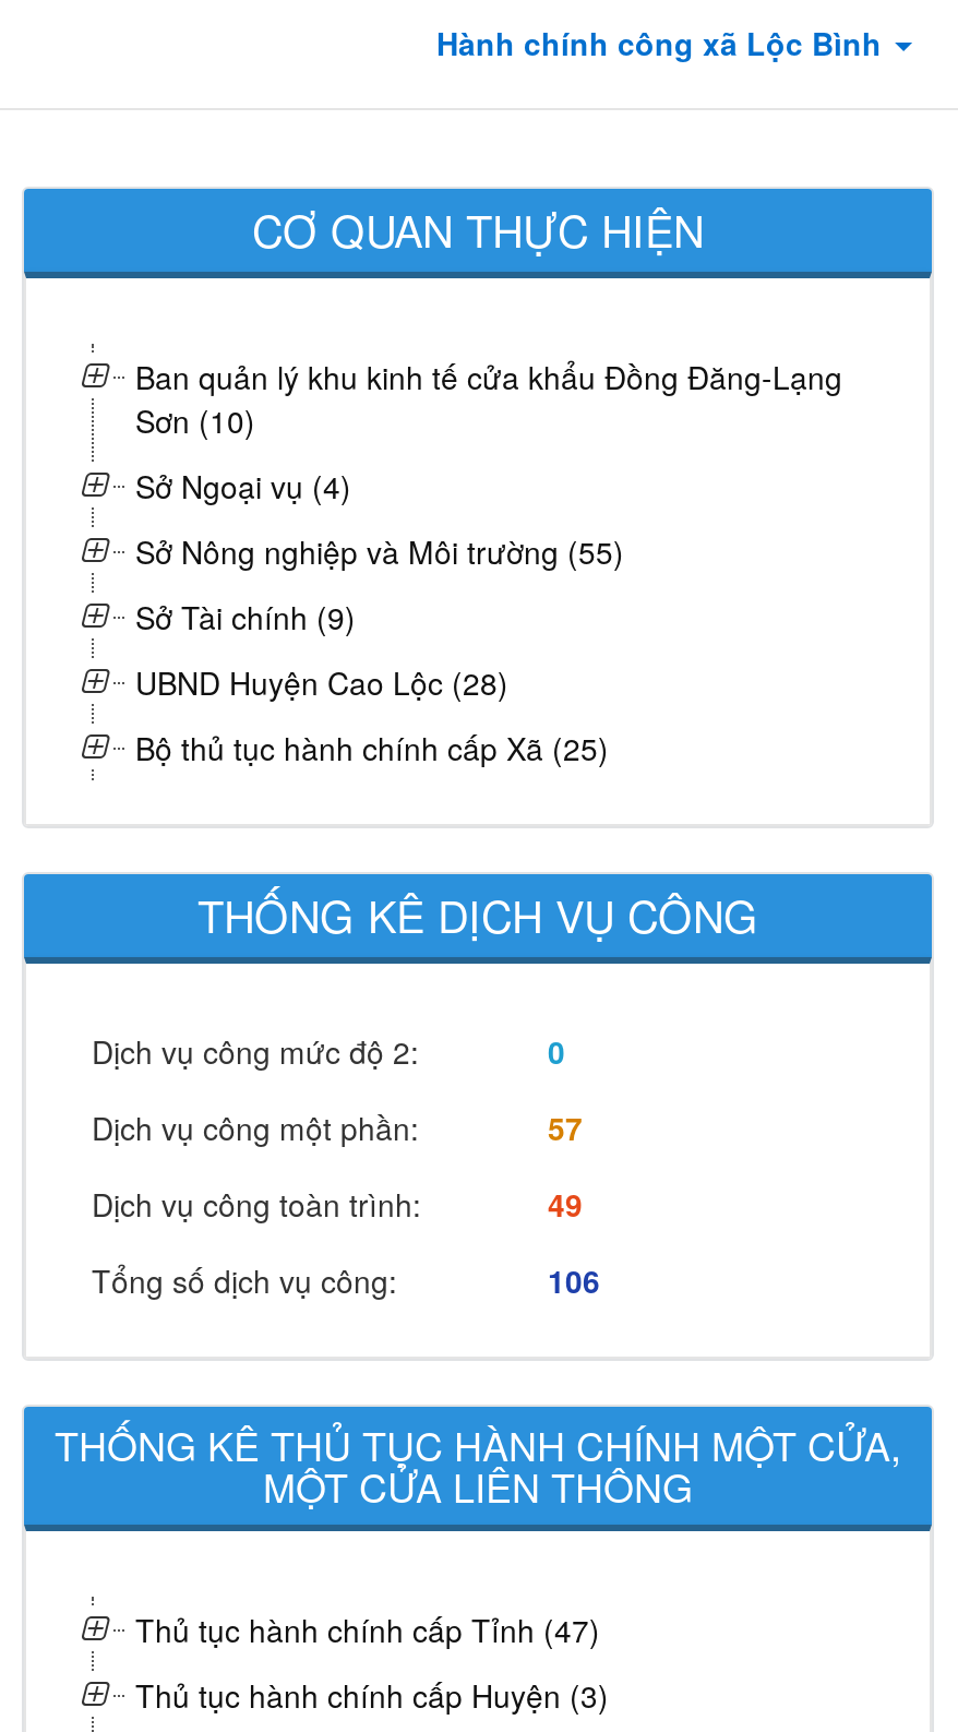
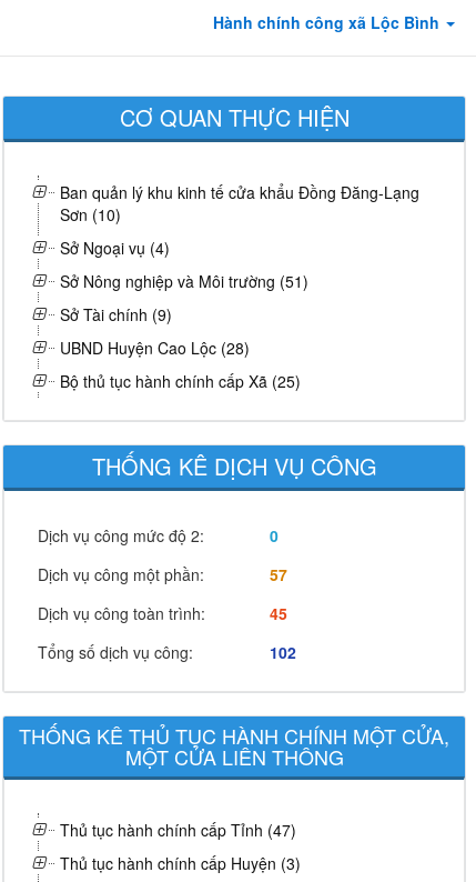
- Sở Nông nghiệp và Môi trường (55)
+ Sở Nông nghiệp và Môi trường (51)

- 49
+ 45

- 106
+ 102
